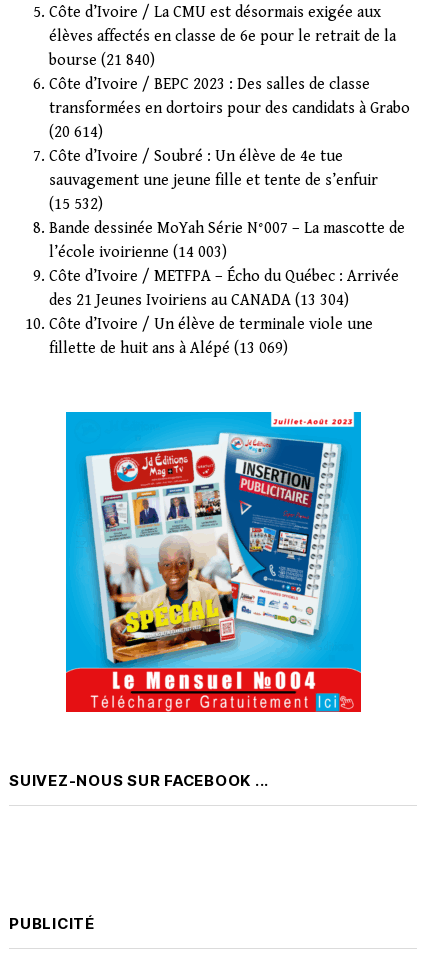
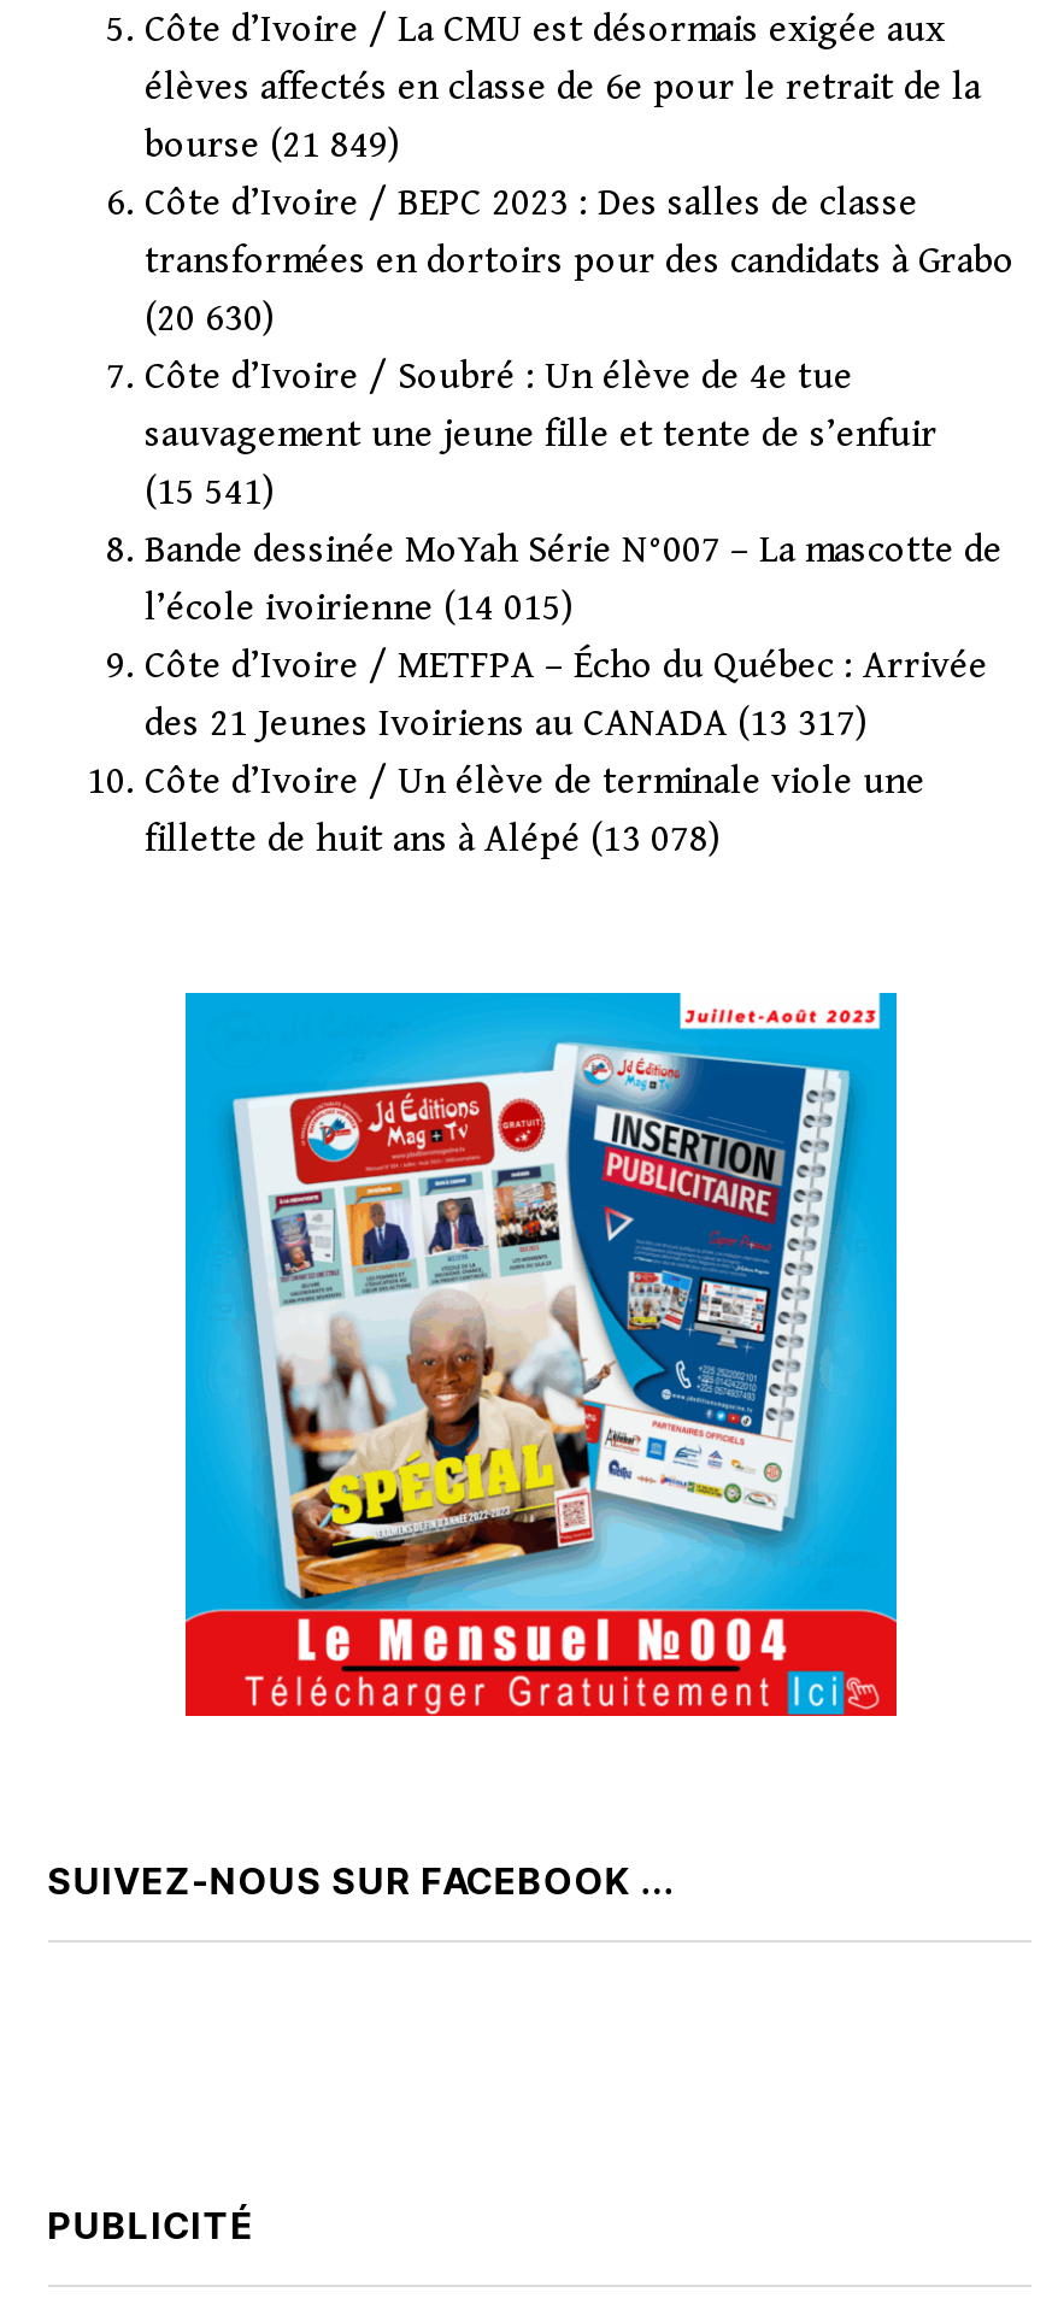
- bourse (21 840)
+ bourse (21 849)

- (20 614)
+ (20 630)

- (15 532)
+ (15 541)

- l’école ivoirienne (14 003)
+ l’école ivoirienne (14 015)

- des 21 Jeunes Ivoiriens au CANADA (13 304)
+ des 21 Jeunes Ivoiriens au CANADA (13 317)

- fillette de huit ans à Alépé (13 069)
+ fillette de huit ans à Alépé (13 078)
